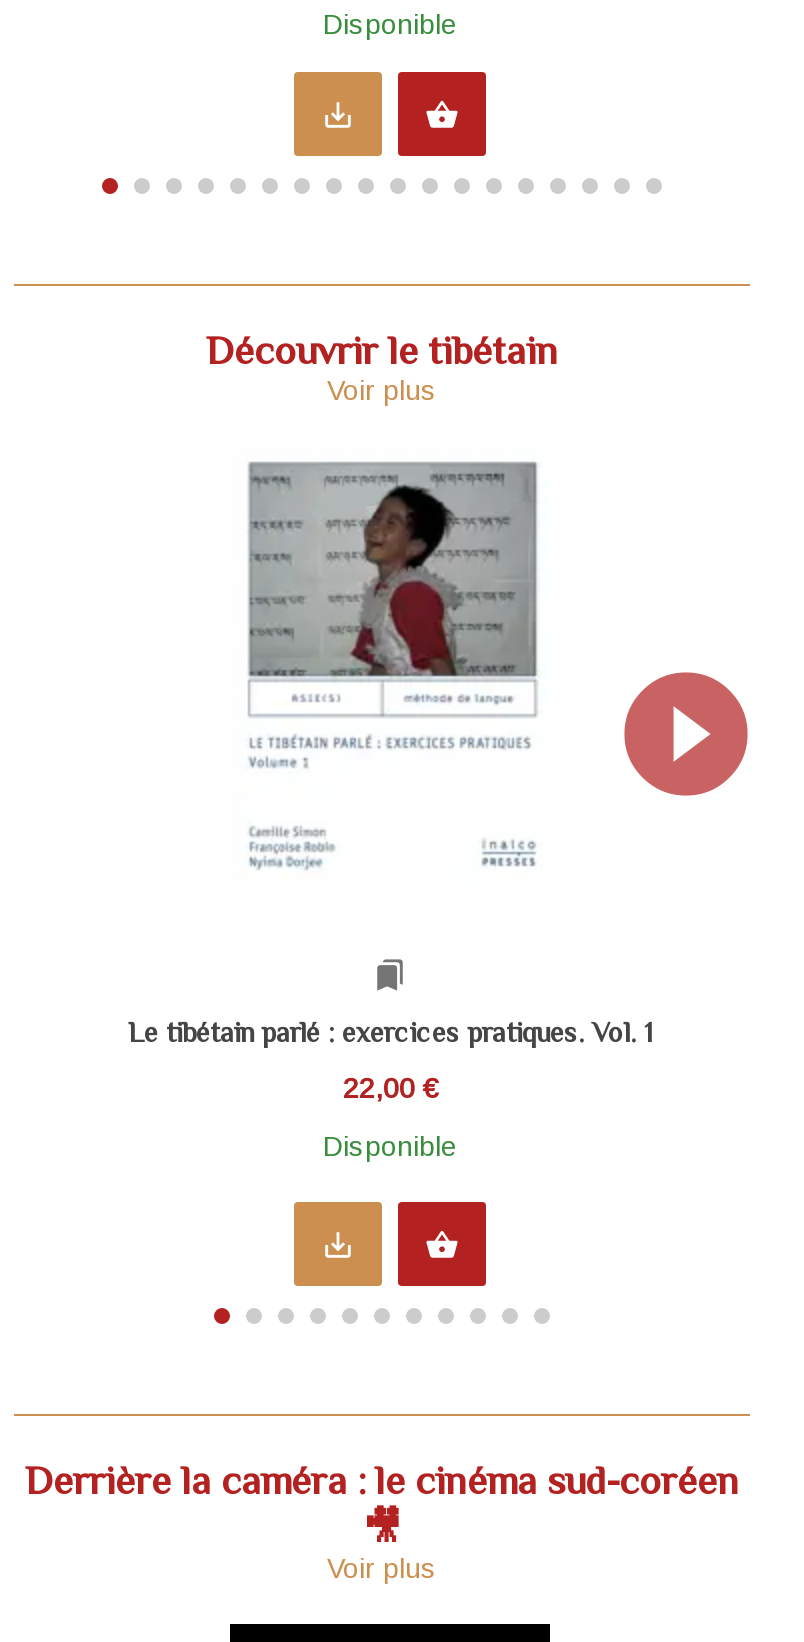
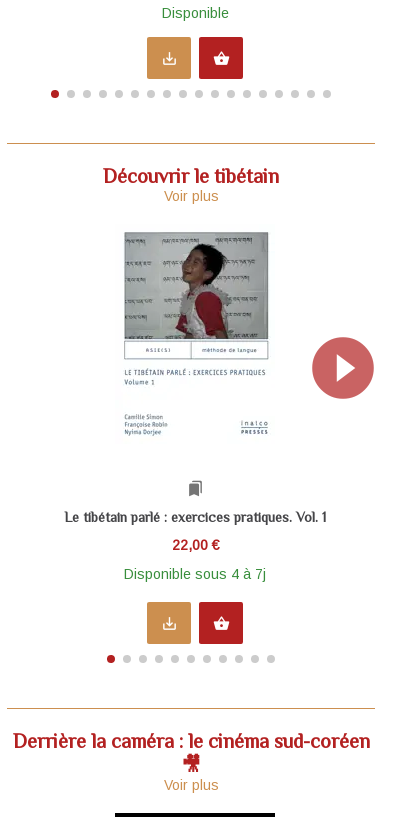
- Disponible
+ Disponible sous 4 à 7j
